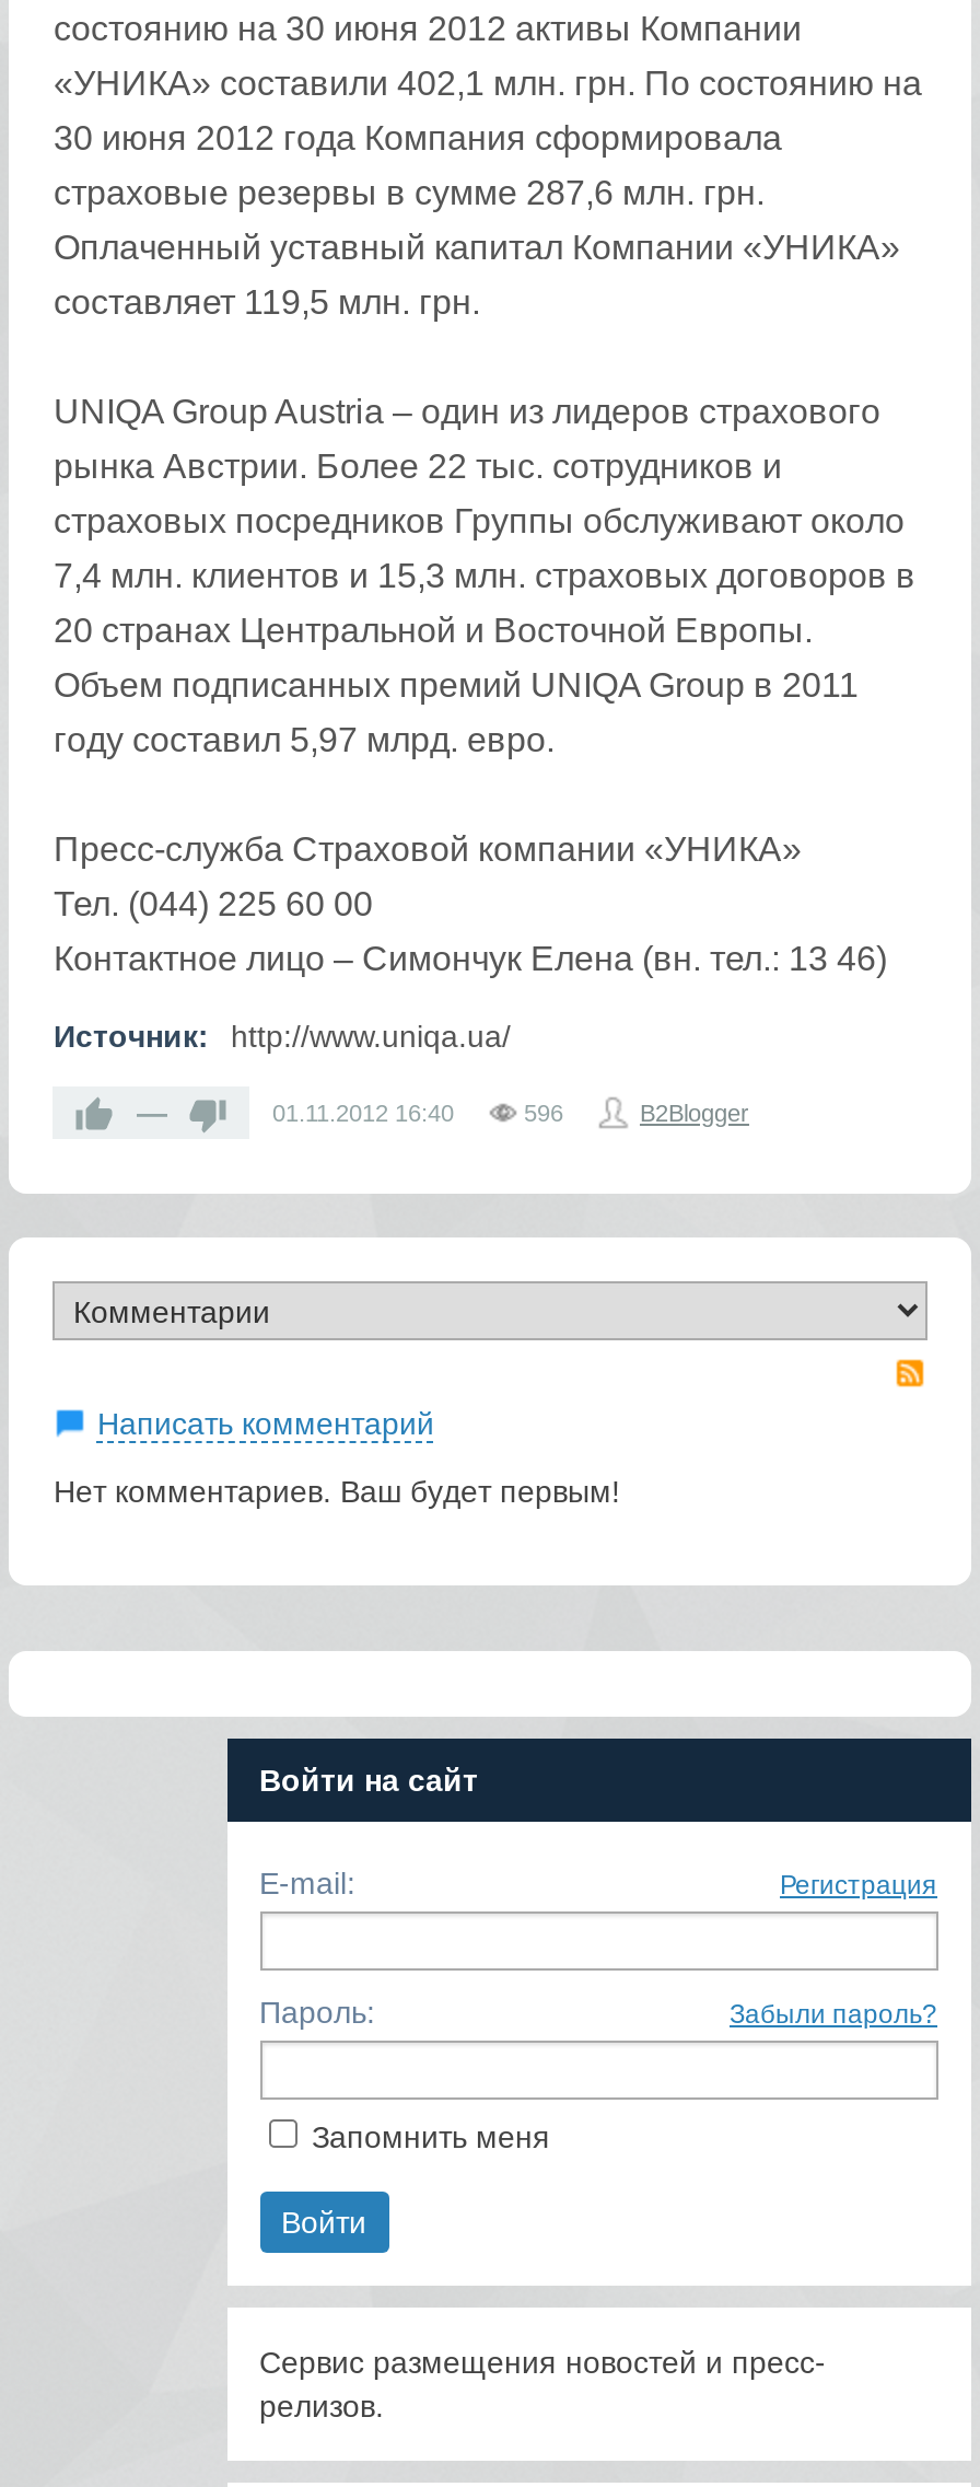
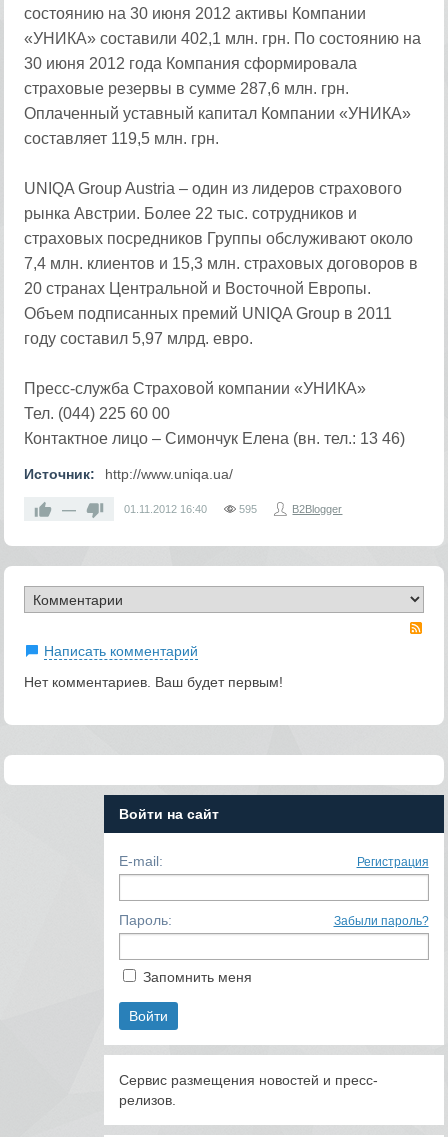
- 596
+ 595
